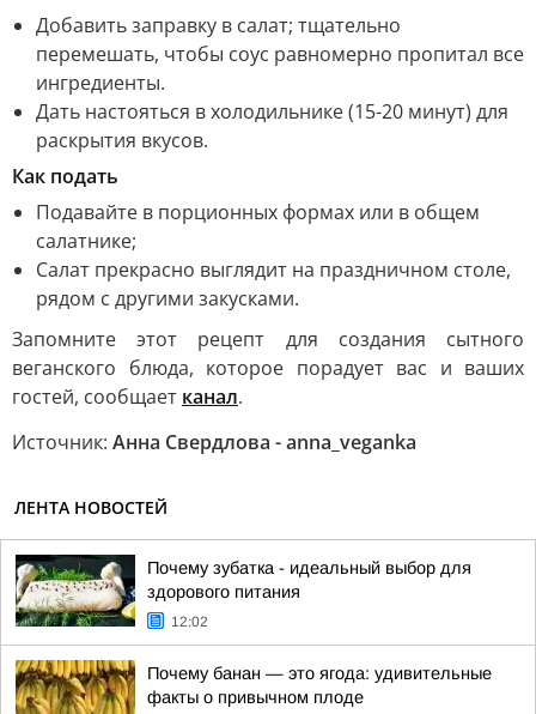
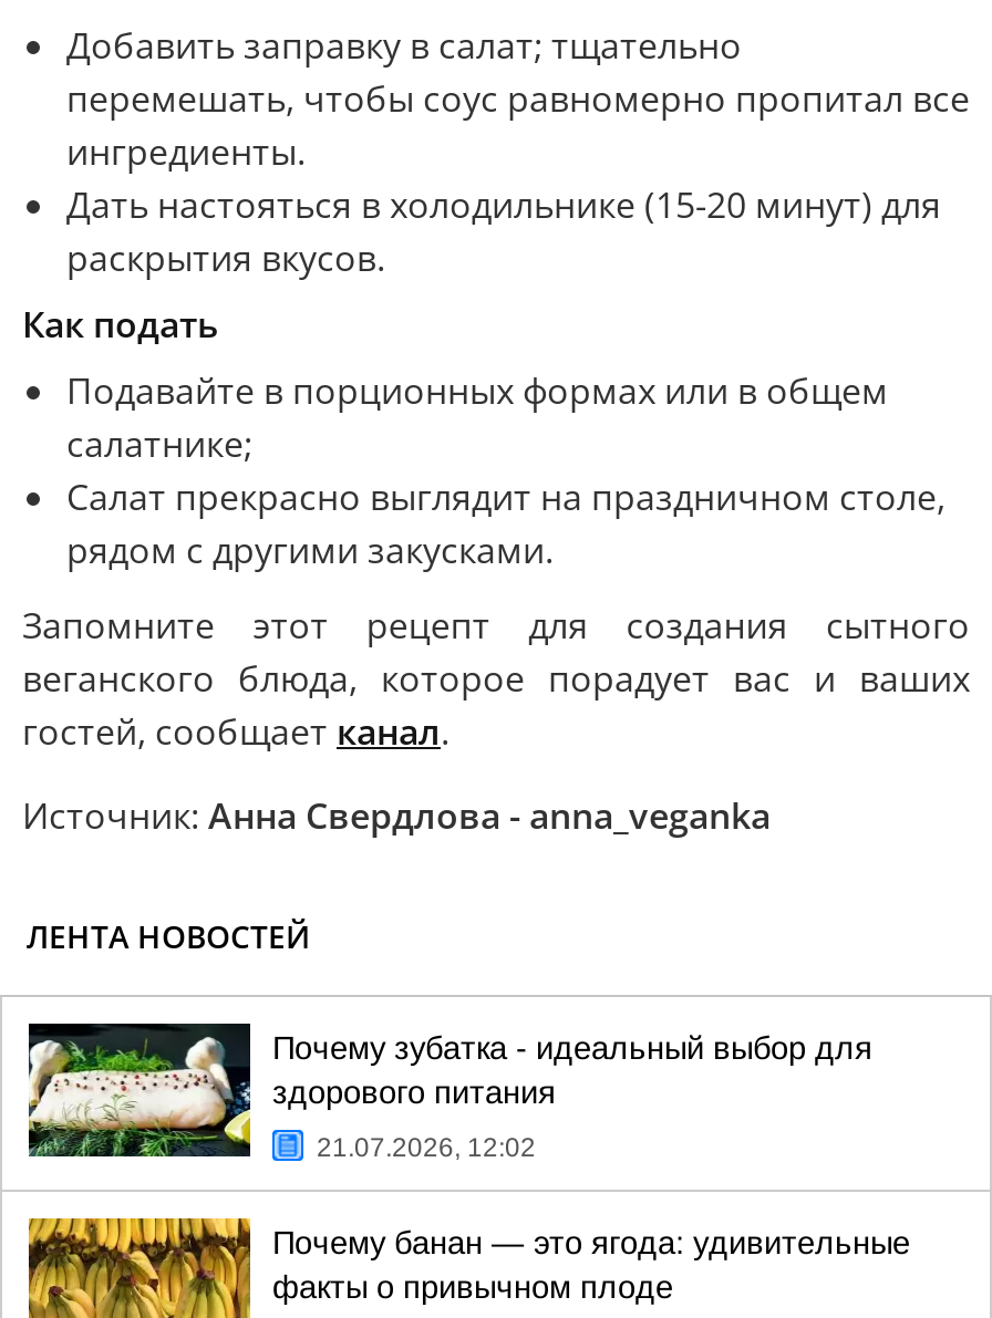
- 12:02
+ 21.07.2026, 12:02
